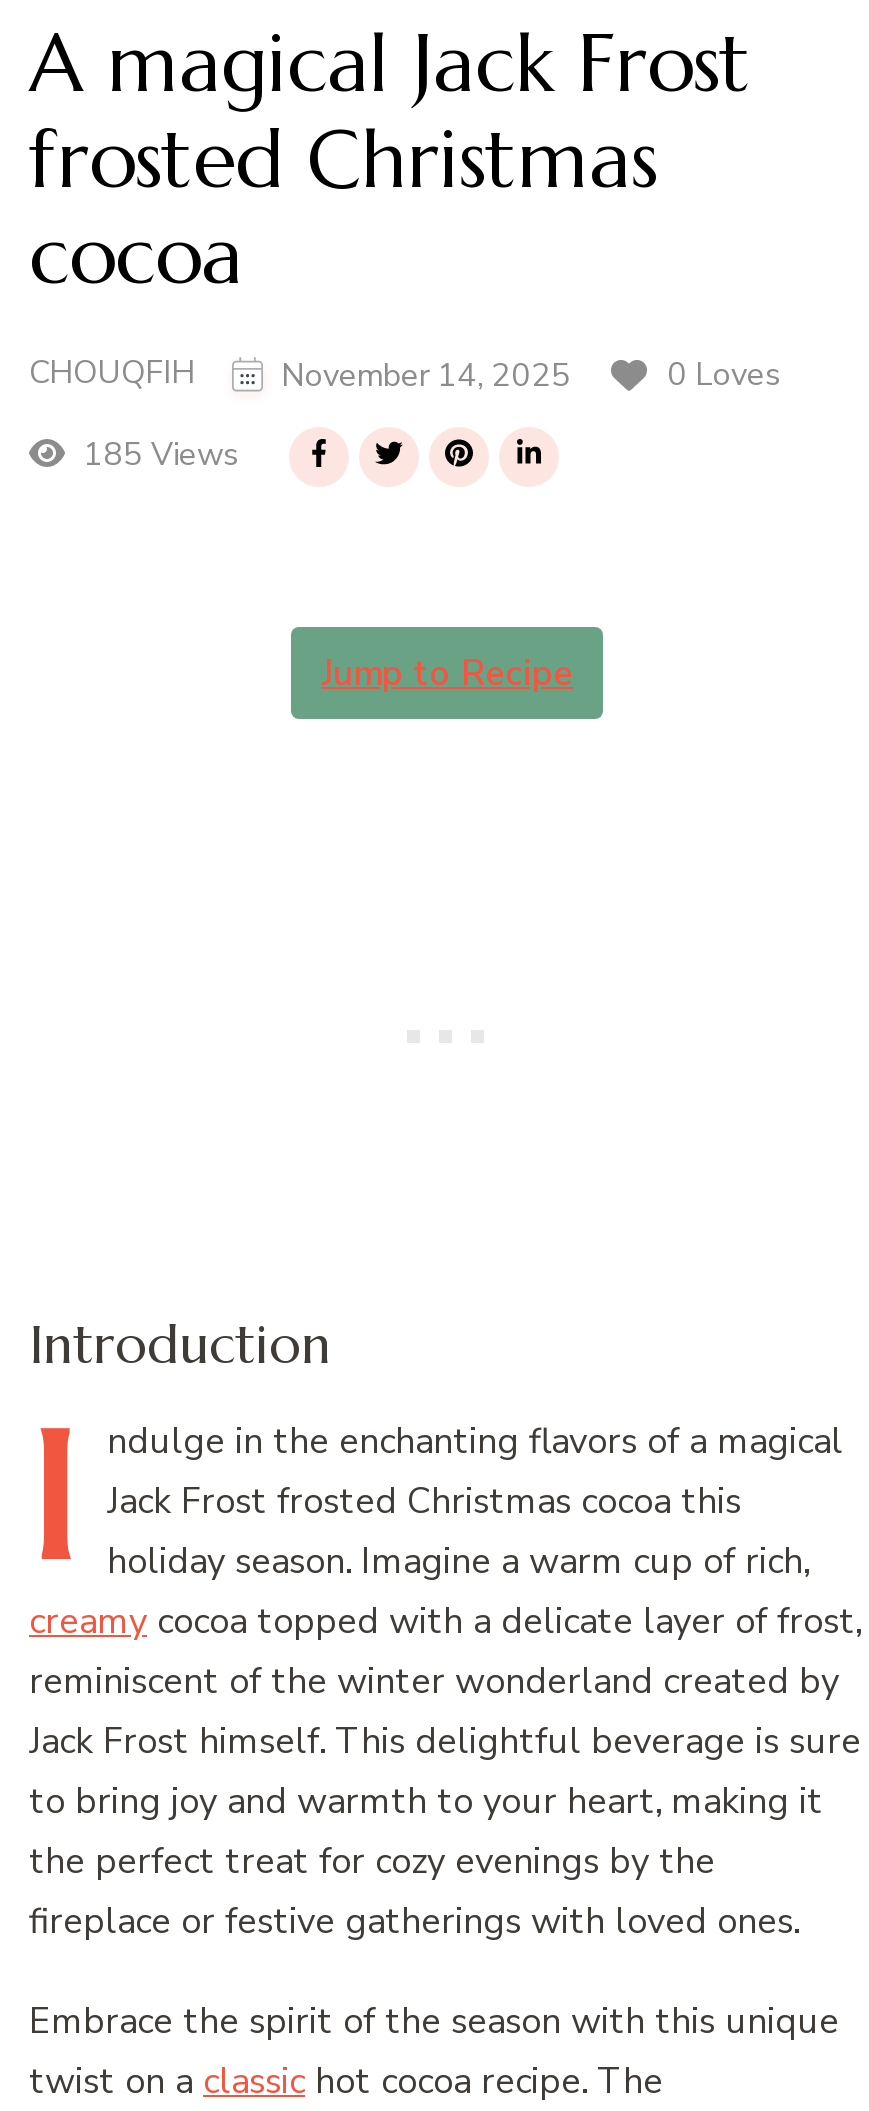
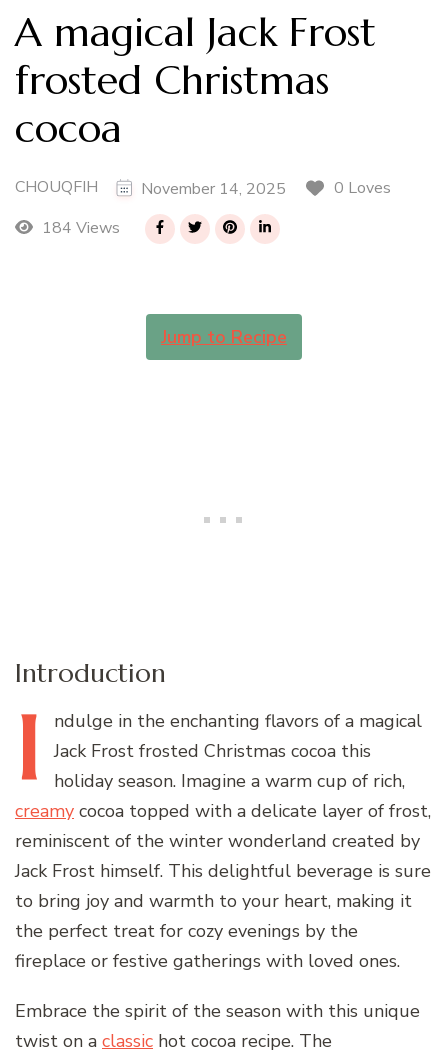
- 185 Views
+ 184 Views
